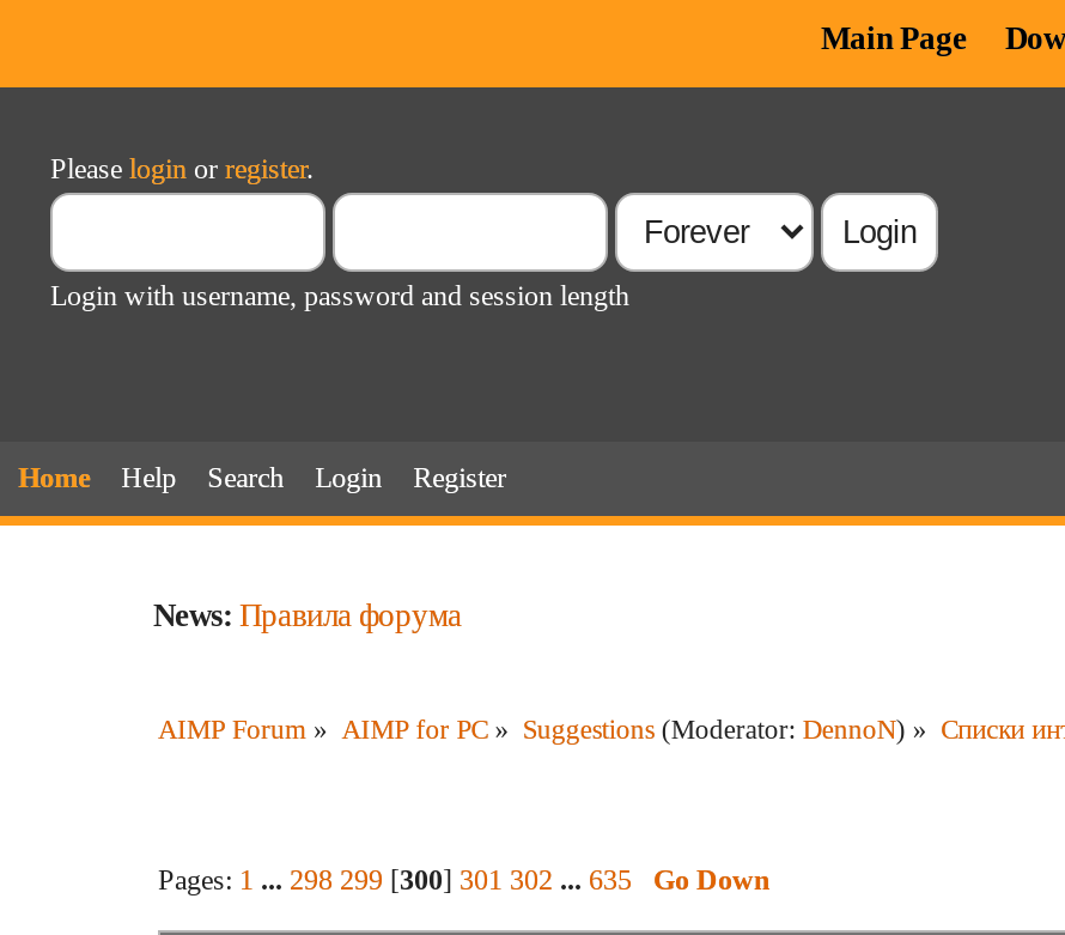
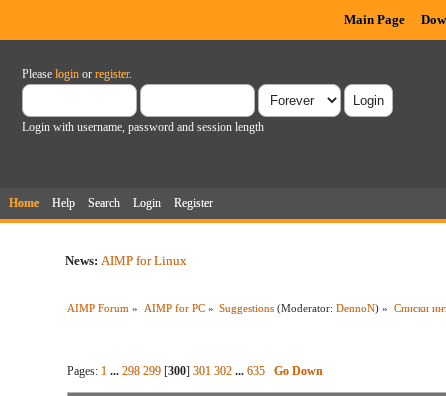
- News: Правила форума
+ News: AIMP for Linux
